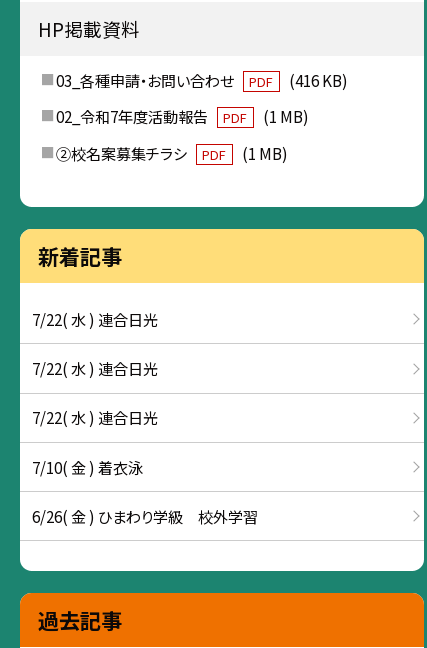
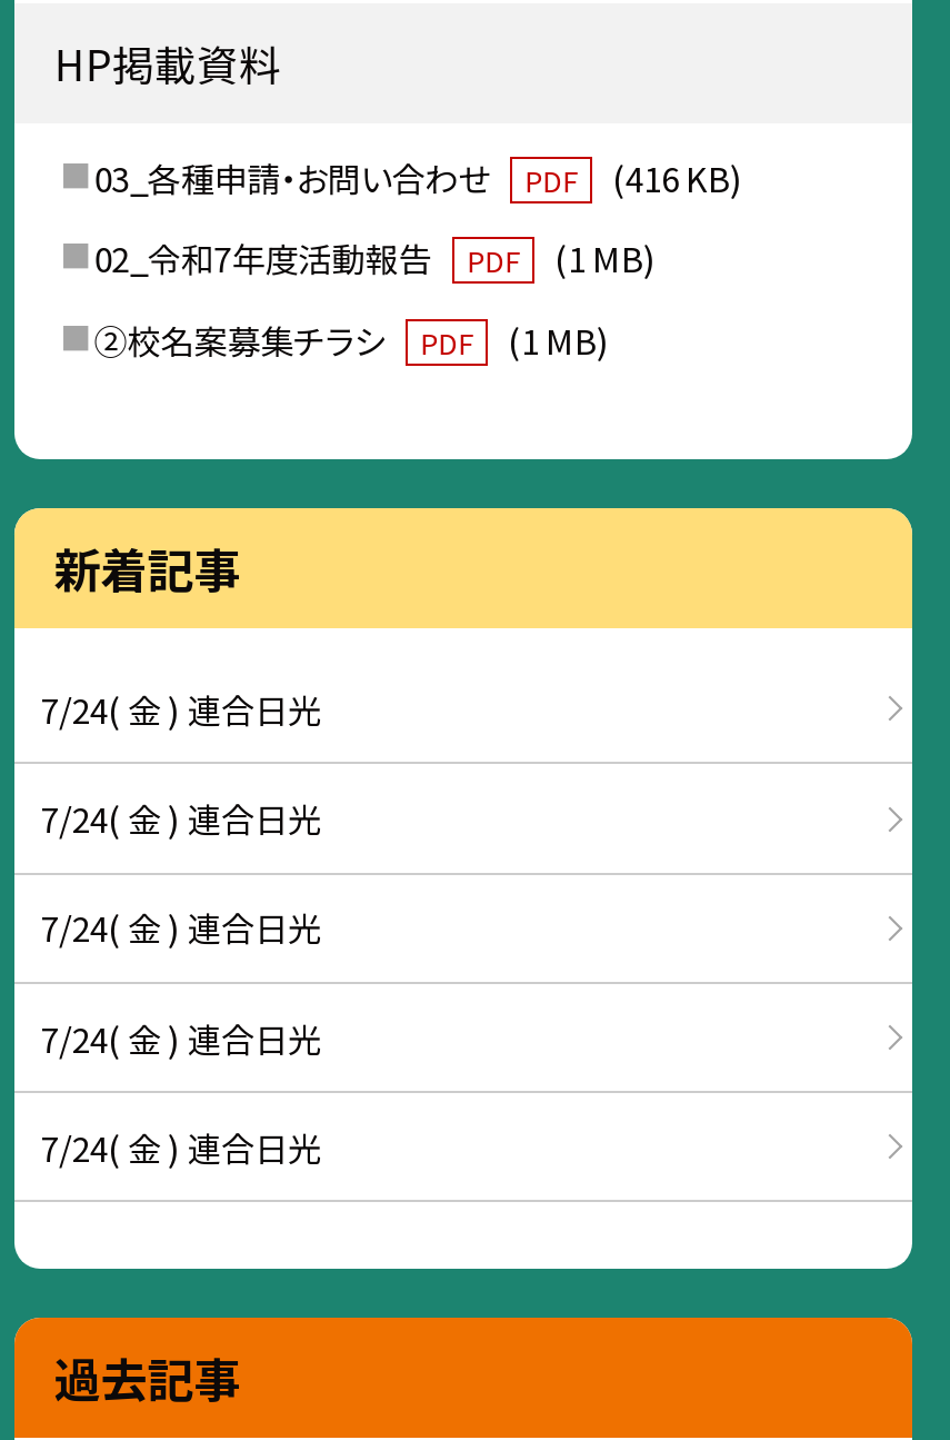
- 7/22( 水 ) 連合日光
+ 7/24( 金 ) 連合日光

- 7/22( 水 ) 連合日光
+ 7/24( 金 ) 連合日光

- 7/22( 水 ) 連合日光
+ 7/24( 金 ) 連合日光

- 7/10( 金 ) 着衣泳
+ 7/24( 金 ) 連合日光

- 6/26( 金 ) ひまわり学級 校外学習
+ 7/24( 金 ) 連合日光
